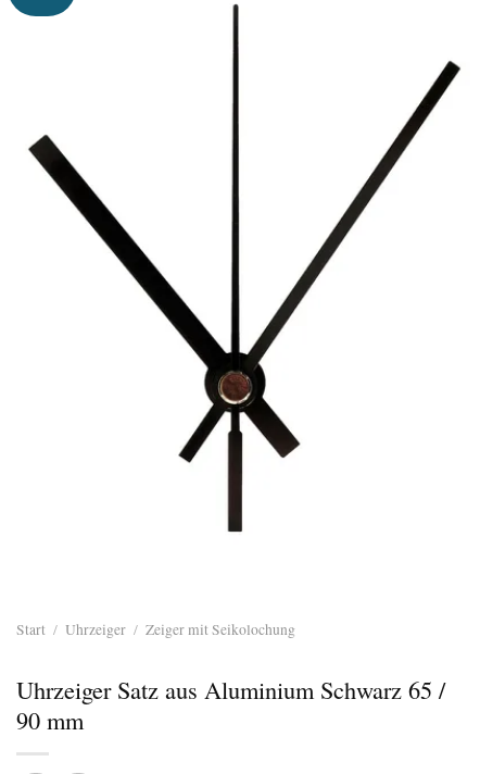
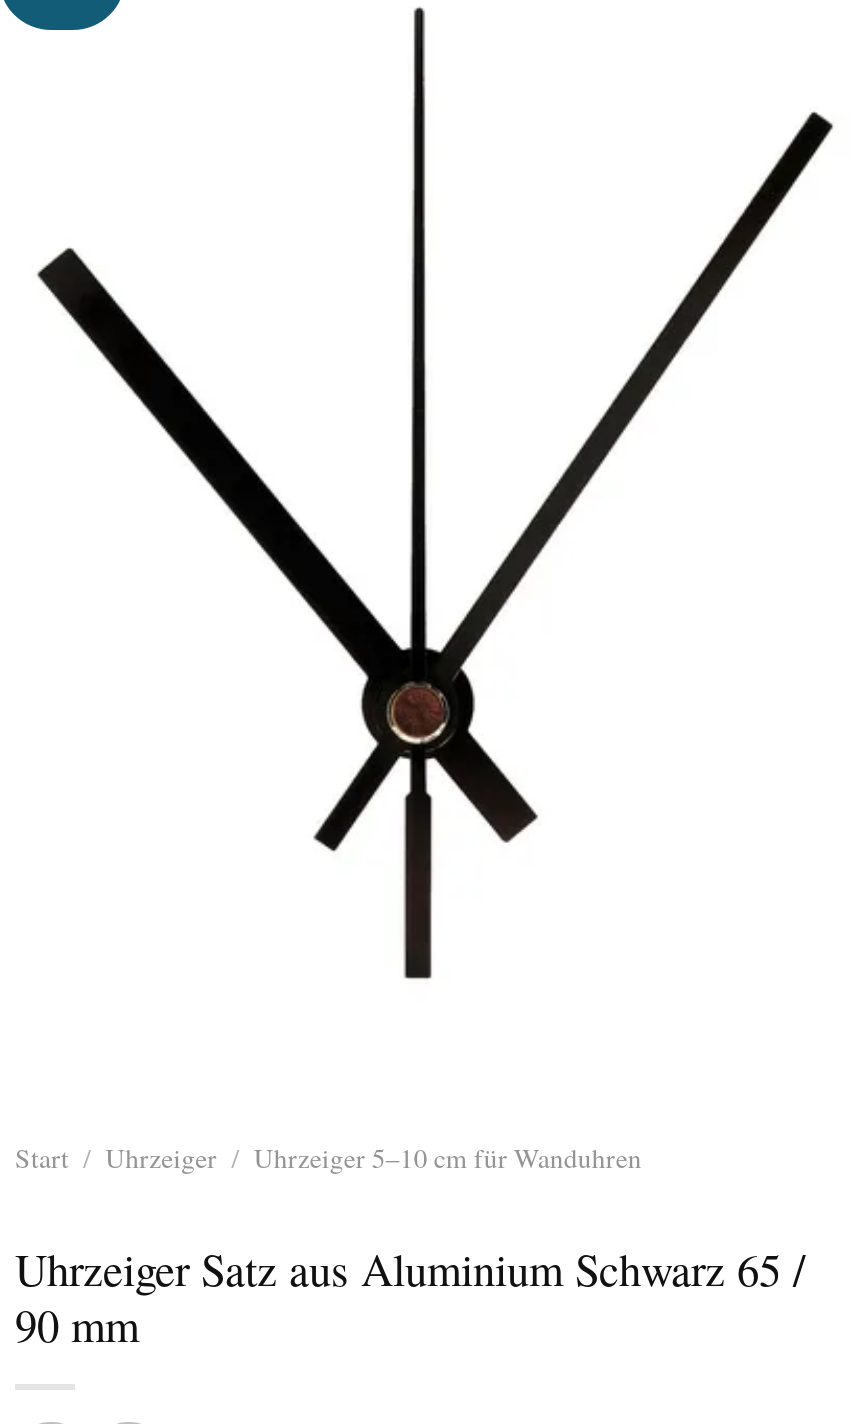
- Start / Uhrzeiger / Zeiger mit Seikolochung
+ Start / Uhrzeiger / Uhrzeiger 5–10 cm für Wanduhren
